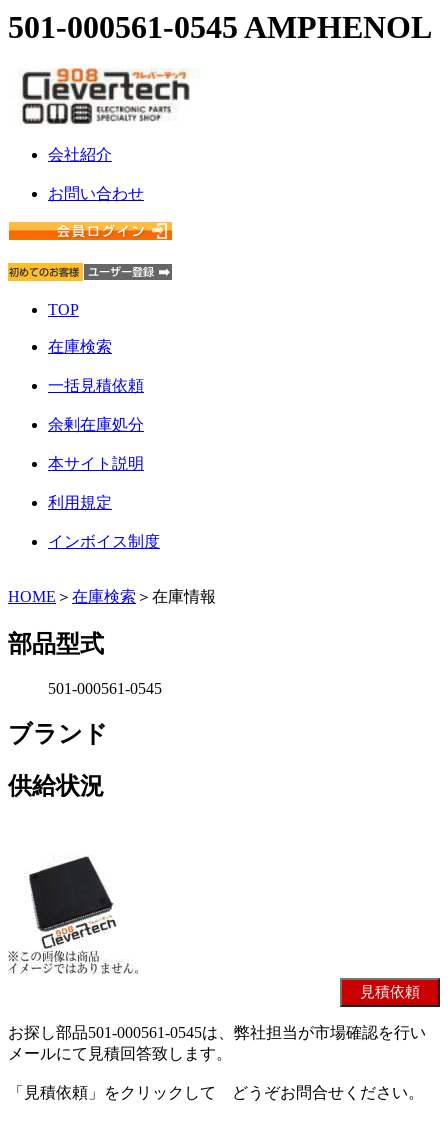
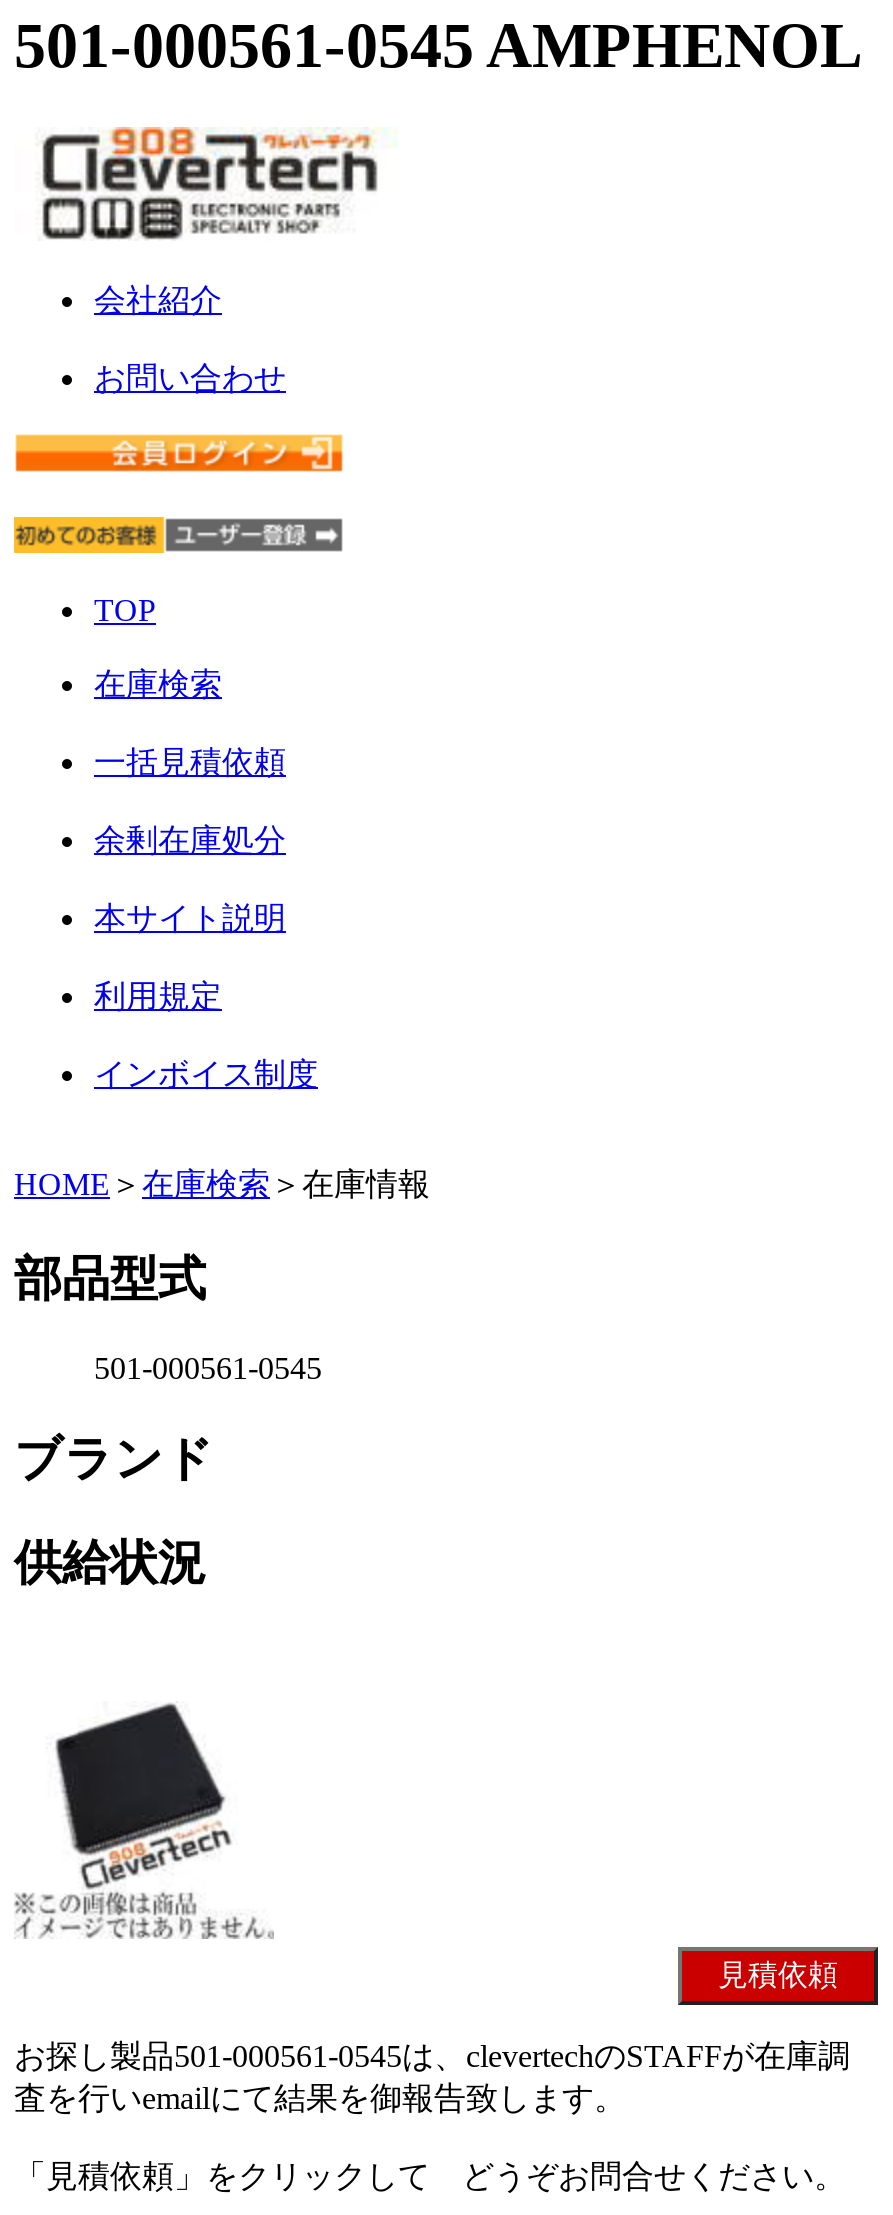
- お探し部品501-000561-0545は、弊社担当が市場確認を行い
- メールにて見積回答致します。
+ お探し製品501-000561-0545は、clevertechのSTAFFが在庫調
+ 査を行いemailにて結果を御報告致します。
